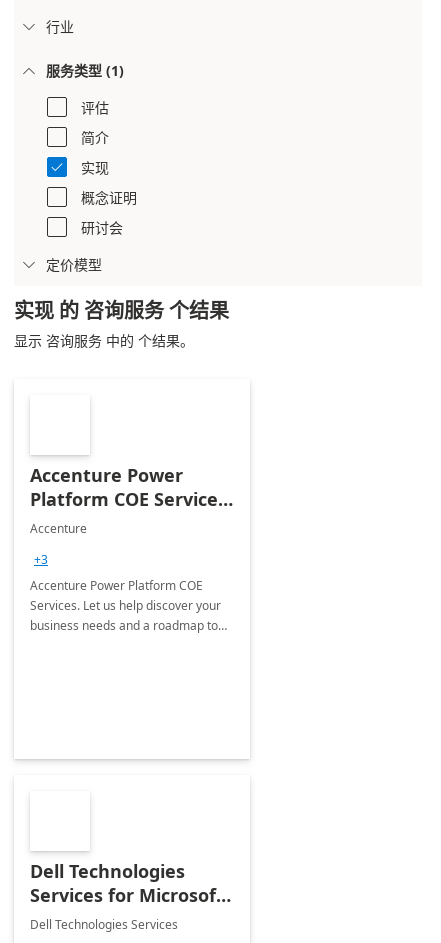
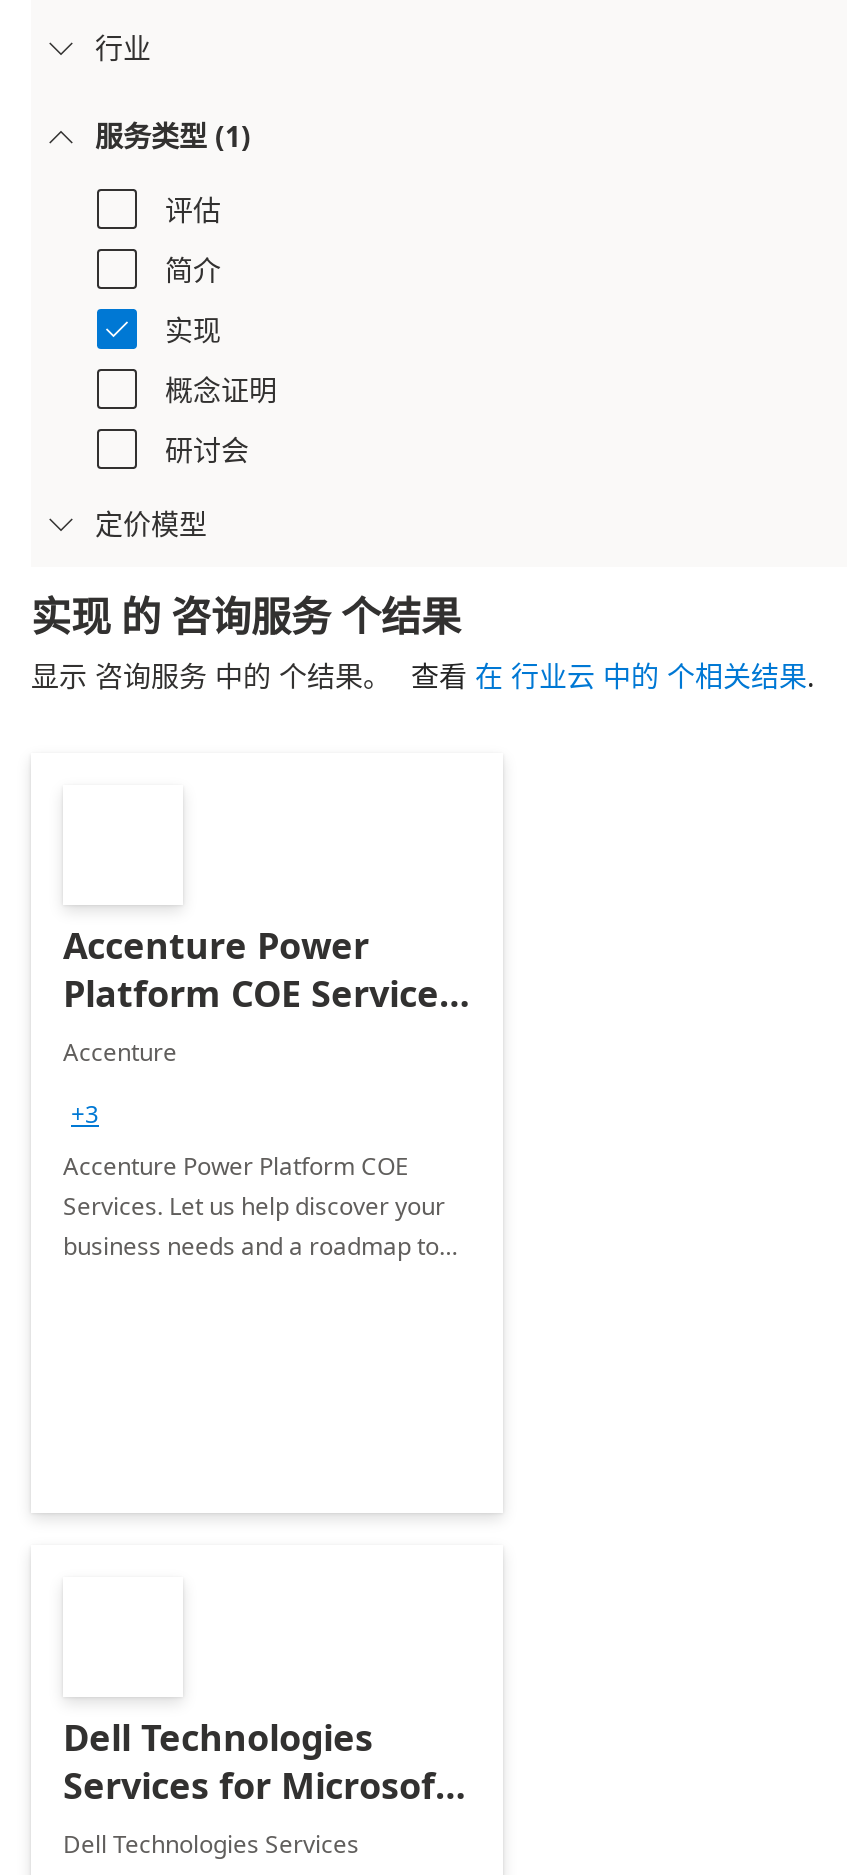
- 显示 咨询服务 中的 个结果。
+ 显示 咨询服务 中的 个结果。 查看 在 行业云 中的 个相关结果.
